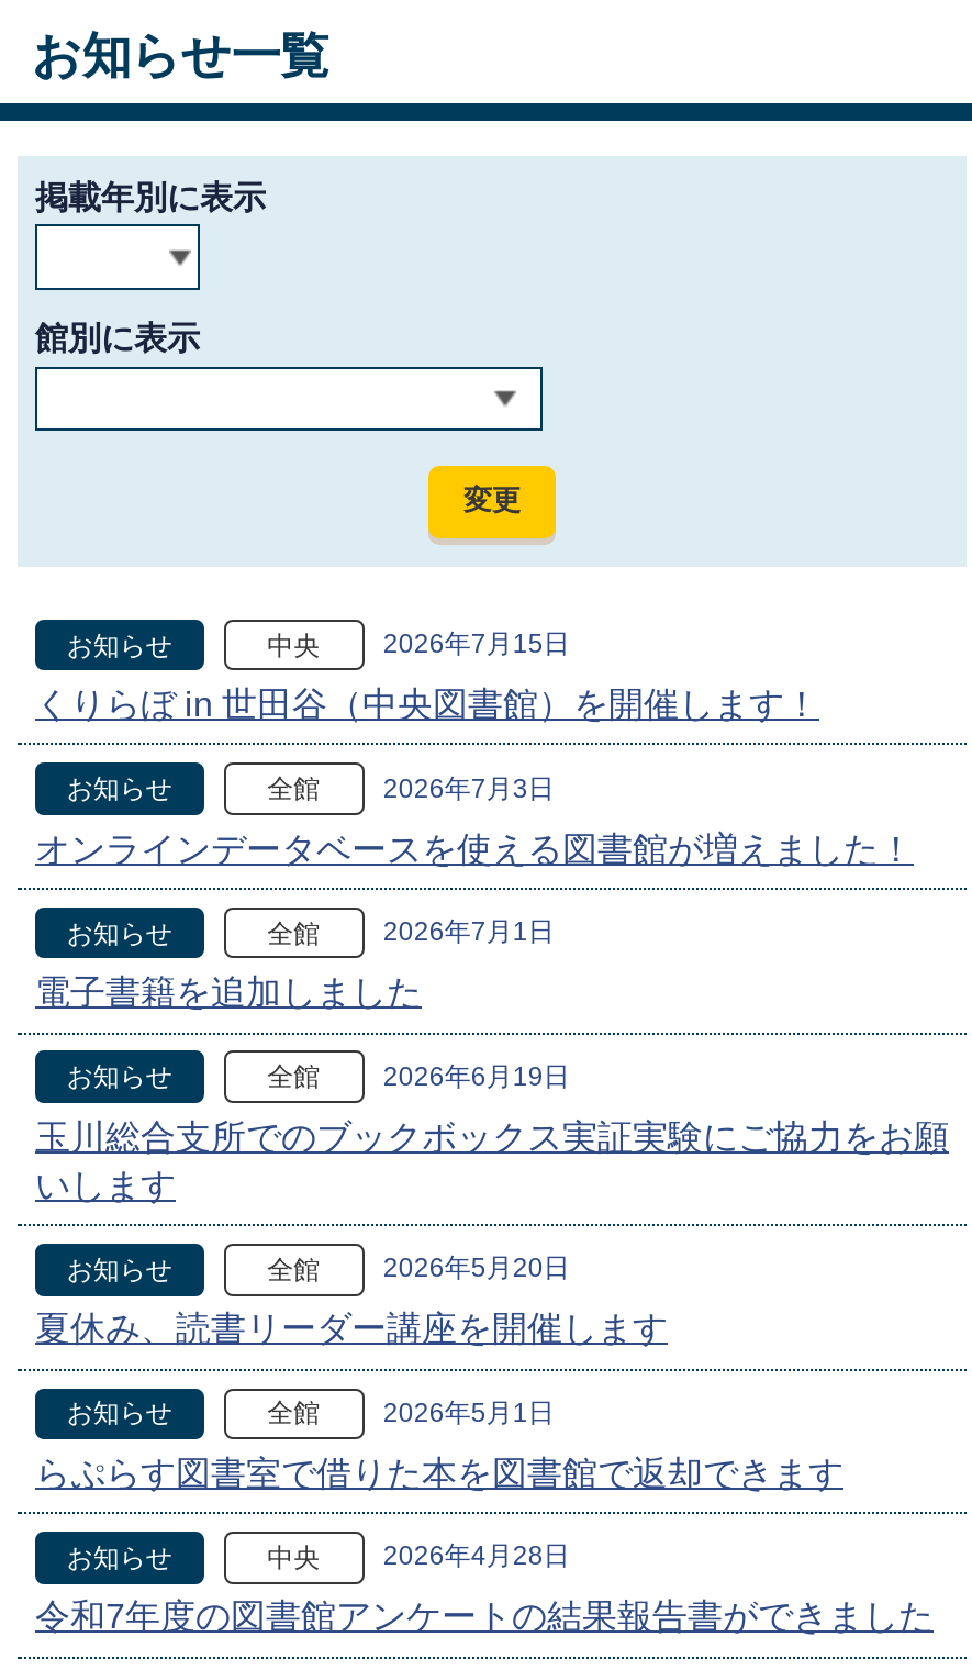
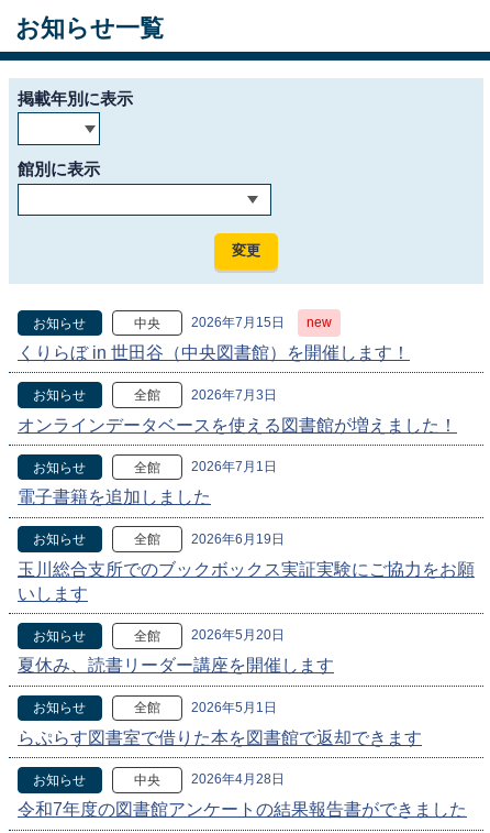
+ new
